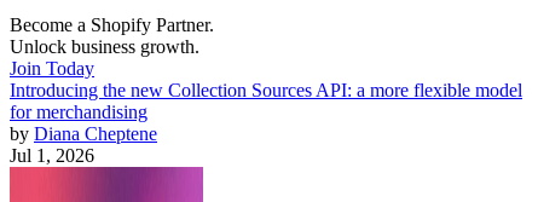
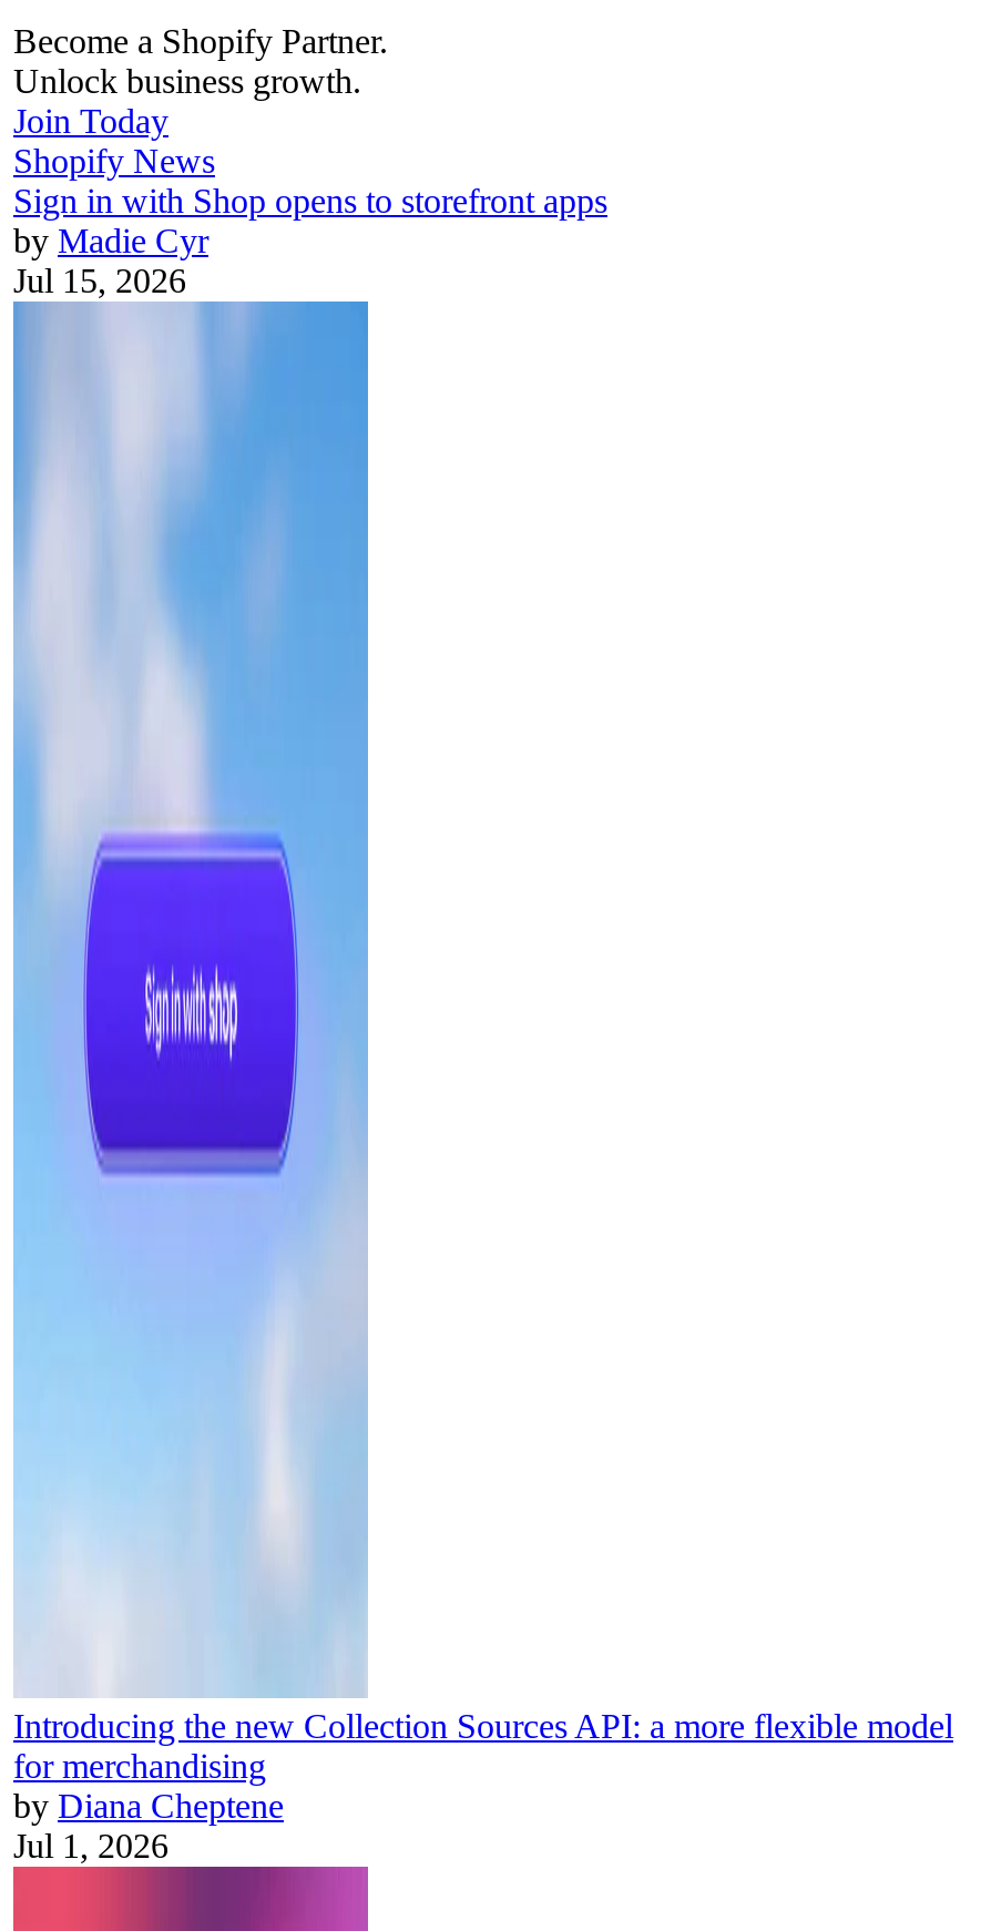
+ [image]
+ Shopify News
+ Sign in with Shop opens to storefront apps
+ byMadie Cyr
+ Jul 15, 2026
